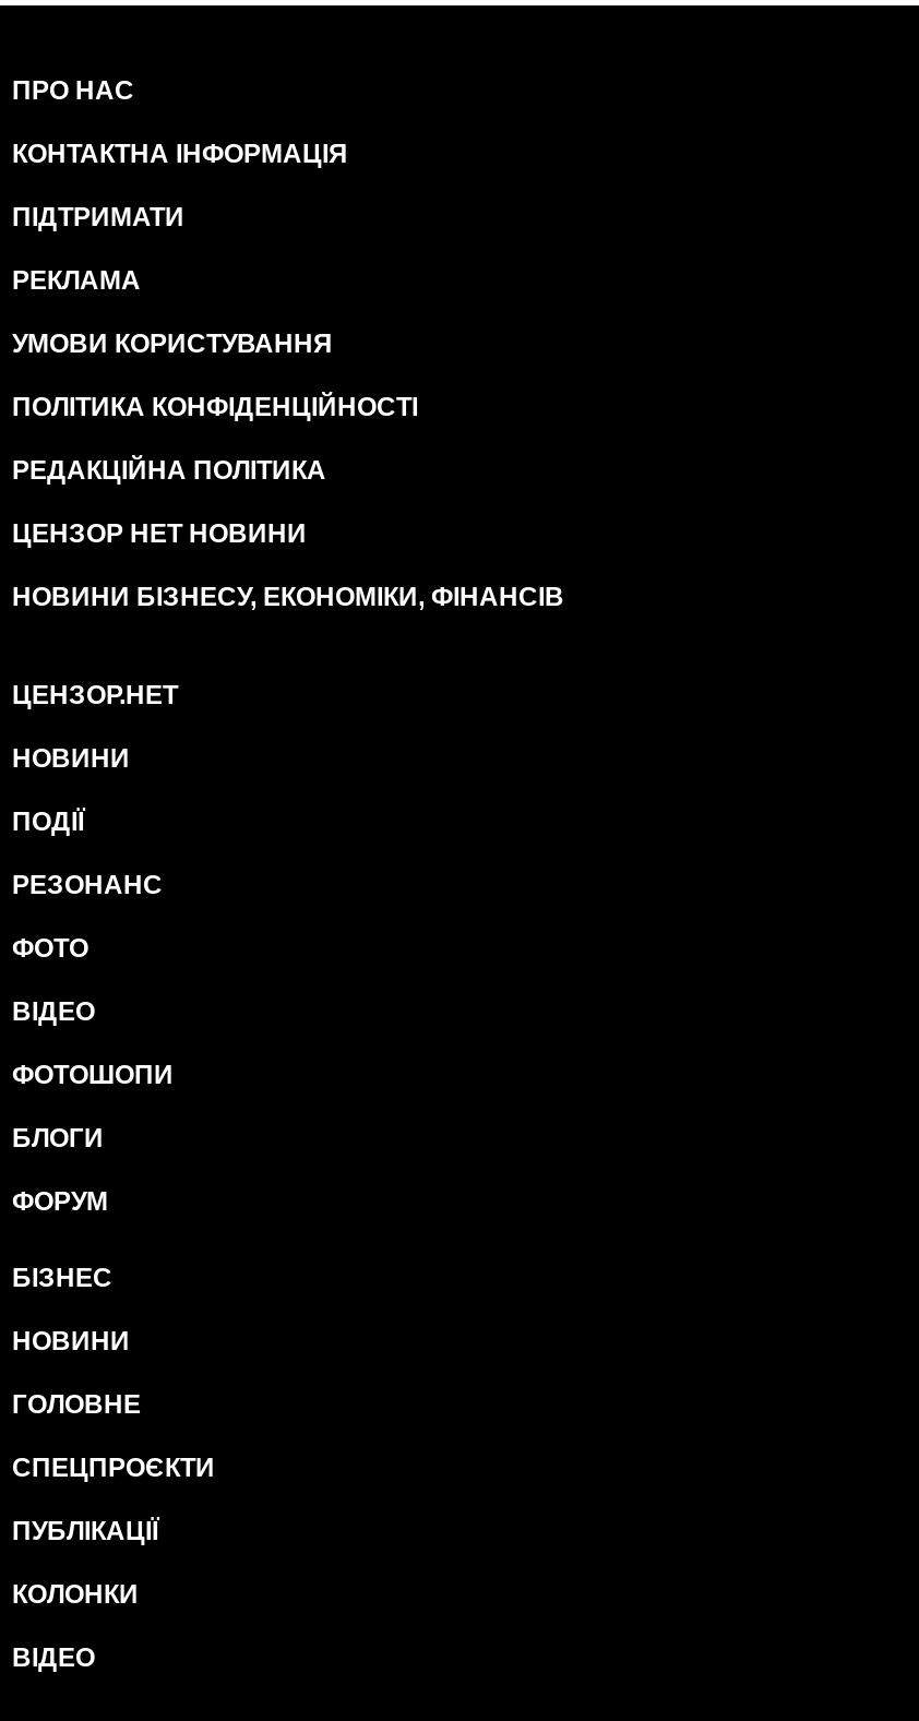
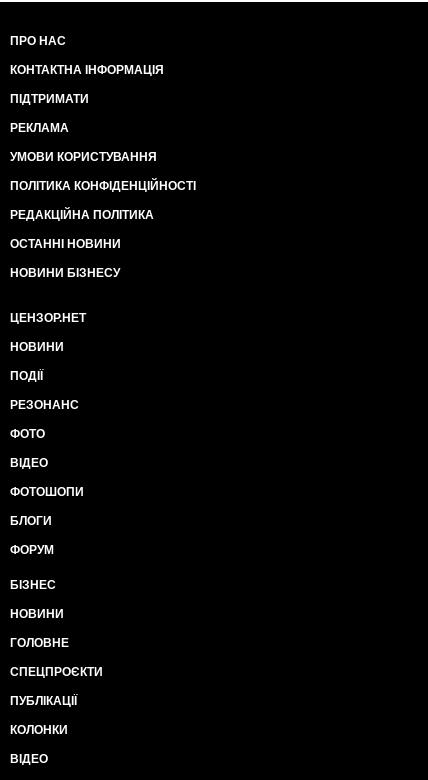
- ЦЕНЗОР НЕТ НОВИНИ
+ ОСТАННІ НОВИНИ

- НОВИНИ БІЗНЕСУ, ЕКОНОМІКИ, ФІНАНСІВ
+ НОВИНИ БІЗНЕСУ
